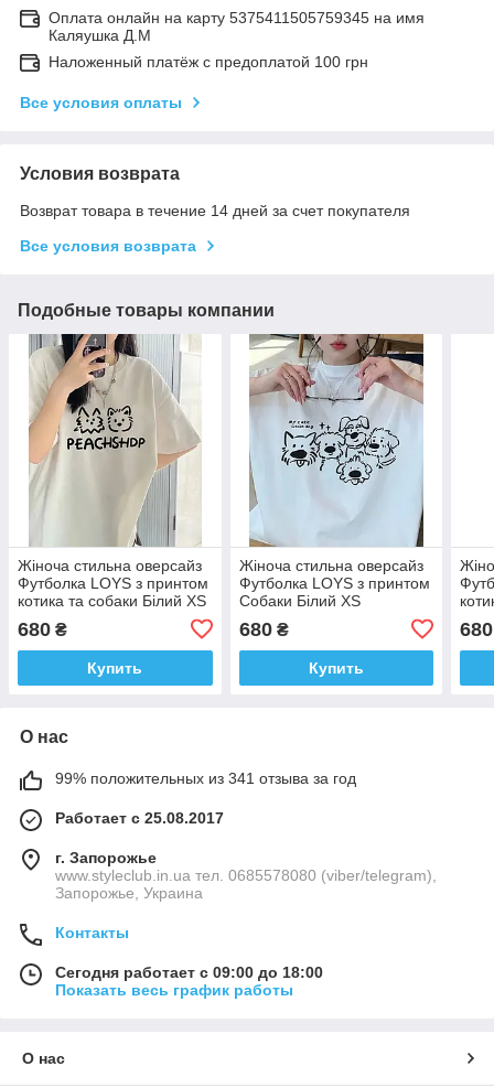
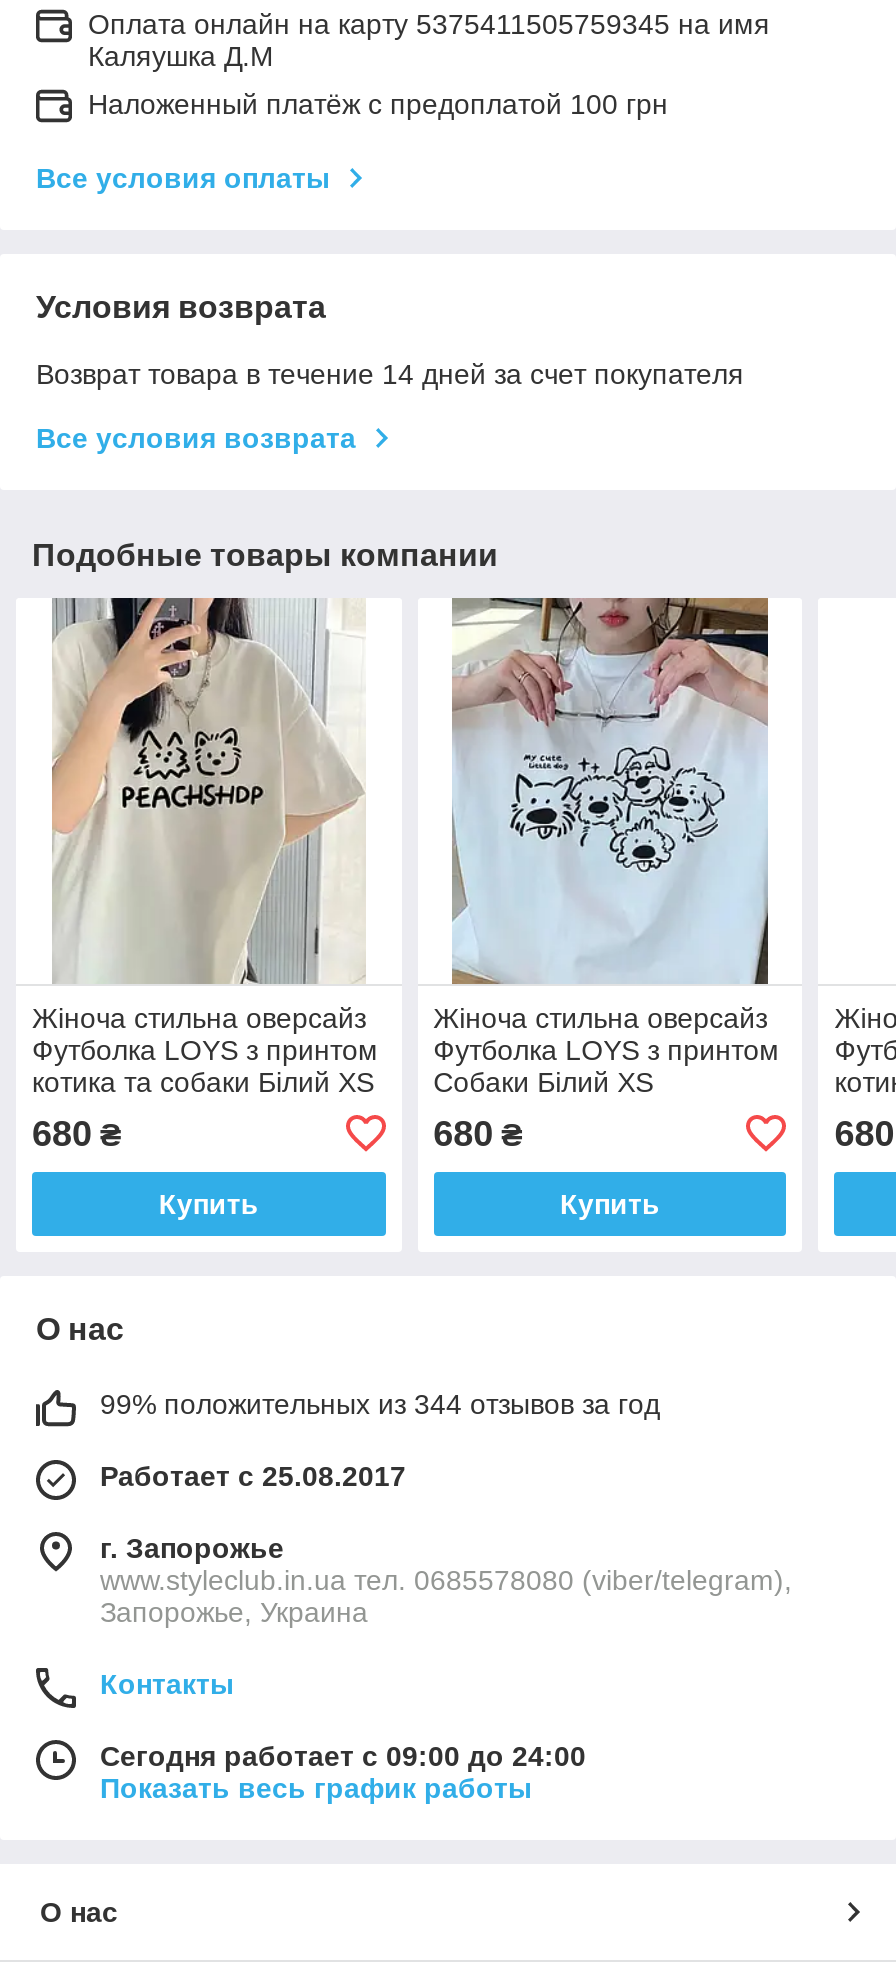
- 99% положительных из 341 отзыва за год
+ 99% положительных из 344 отзывов за год

- Сегодня работает с 09:00 до 18:00
+ Сегодня работает с 09:00 до 24:00
